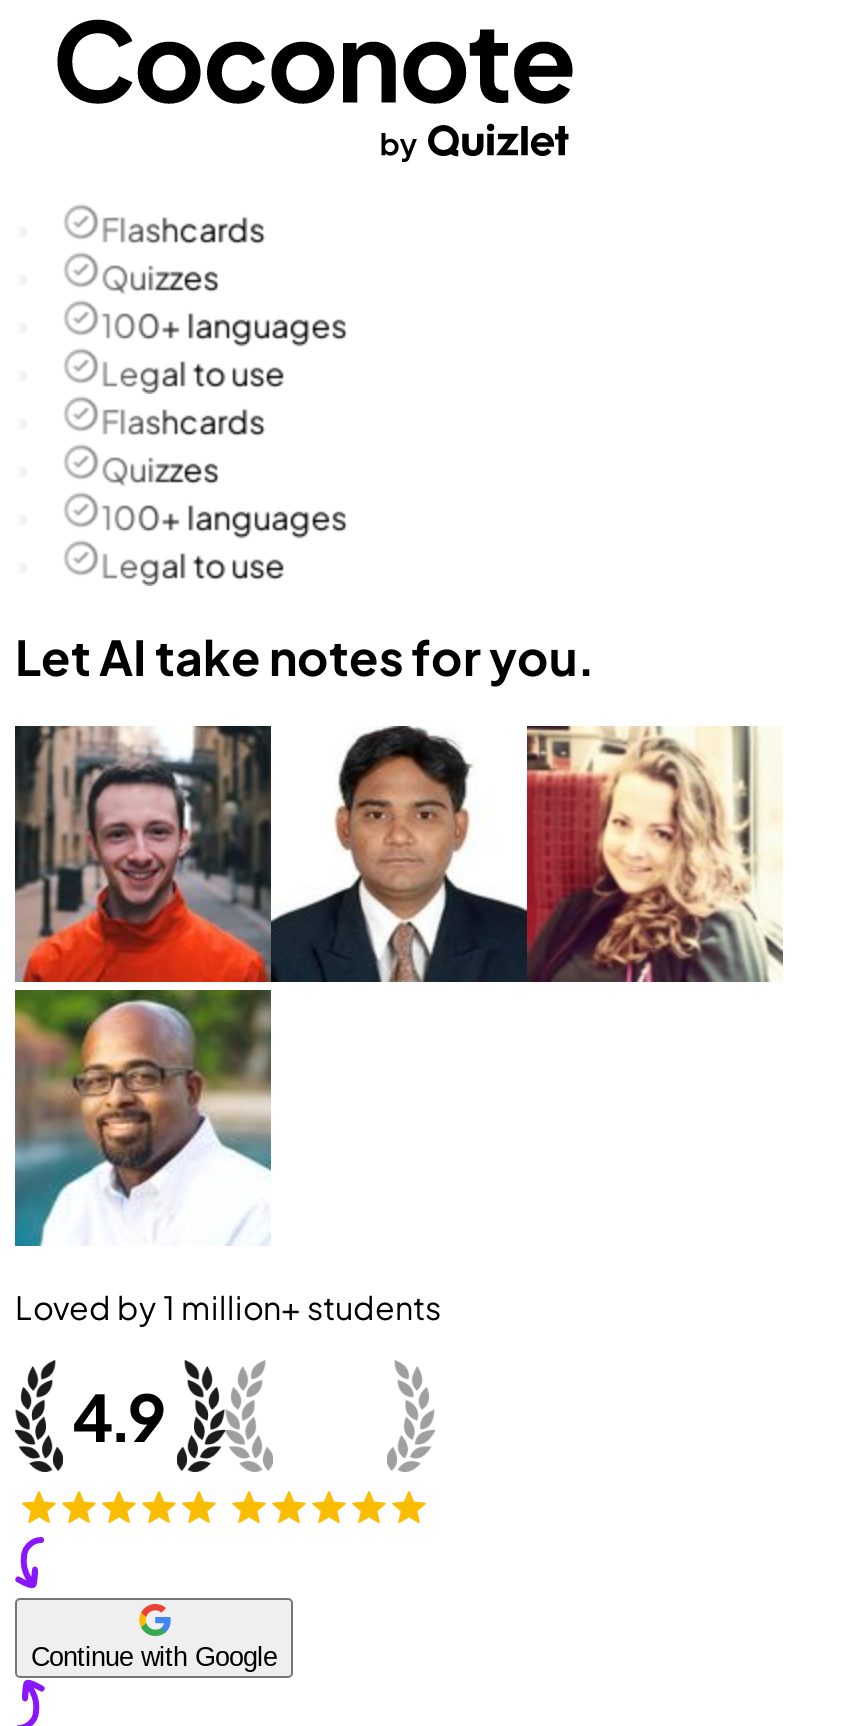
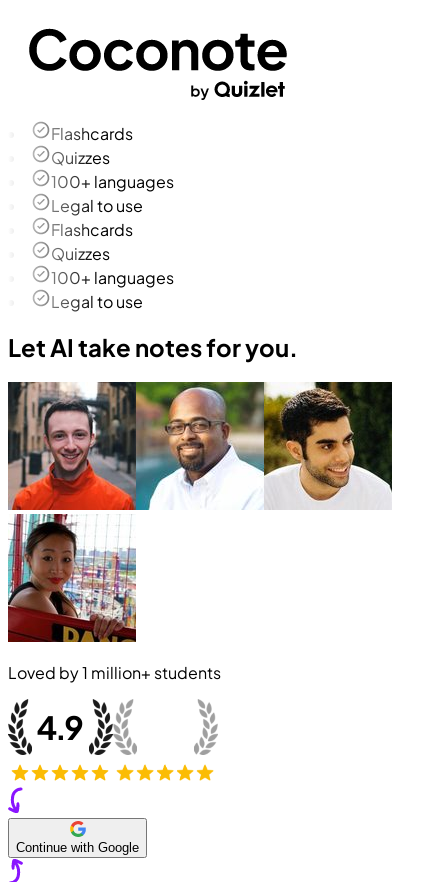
- [image]
+ [image]
